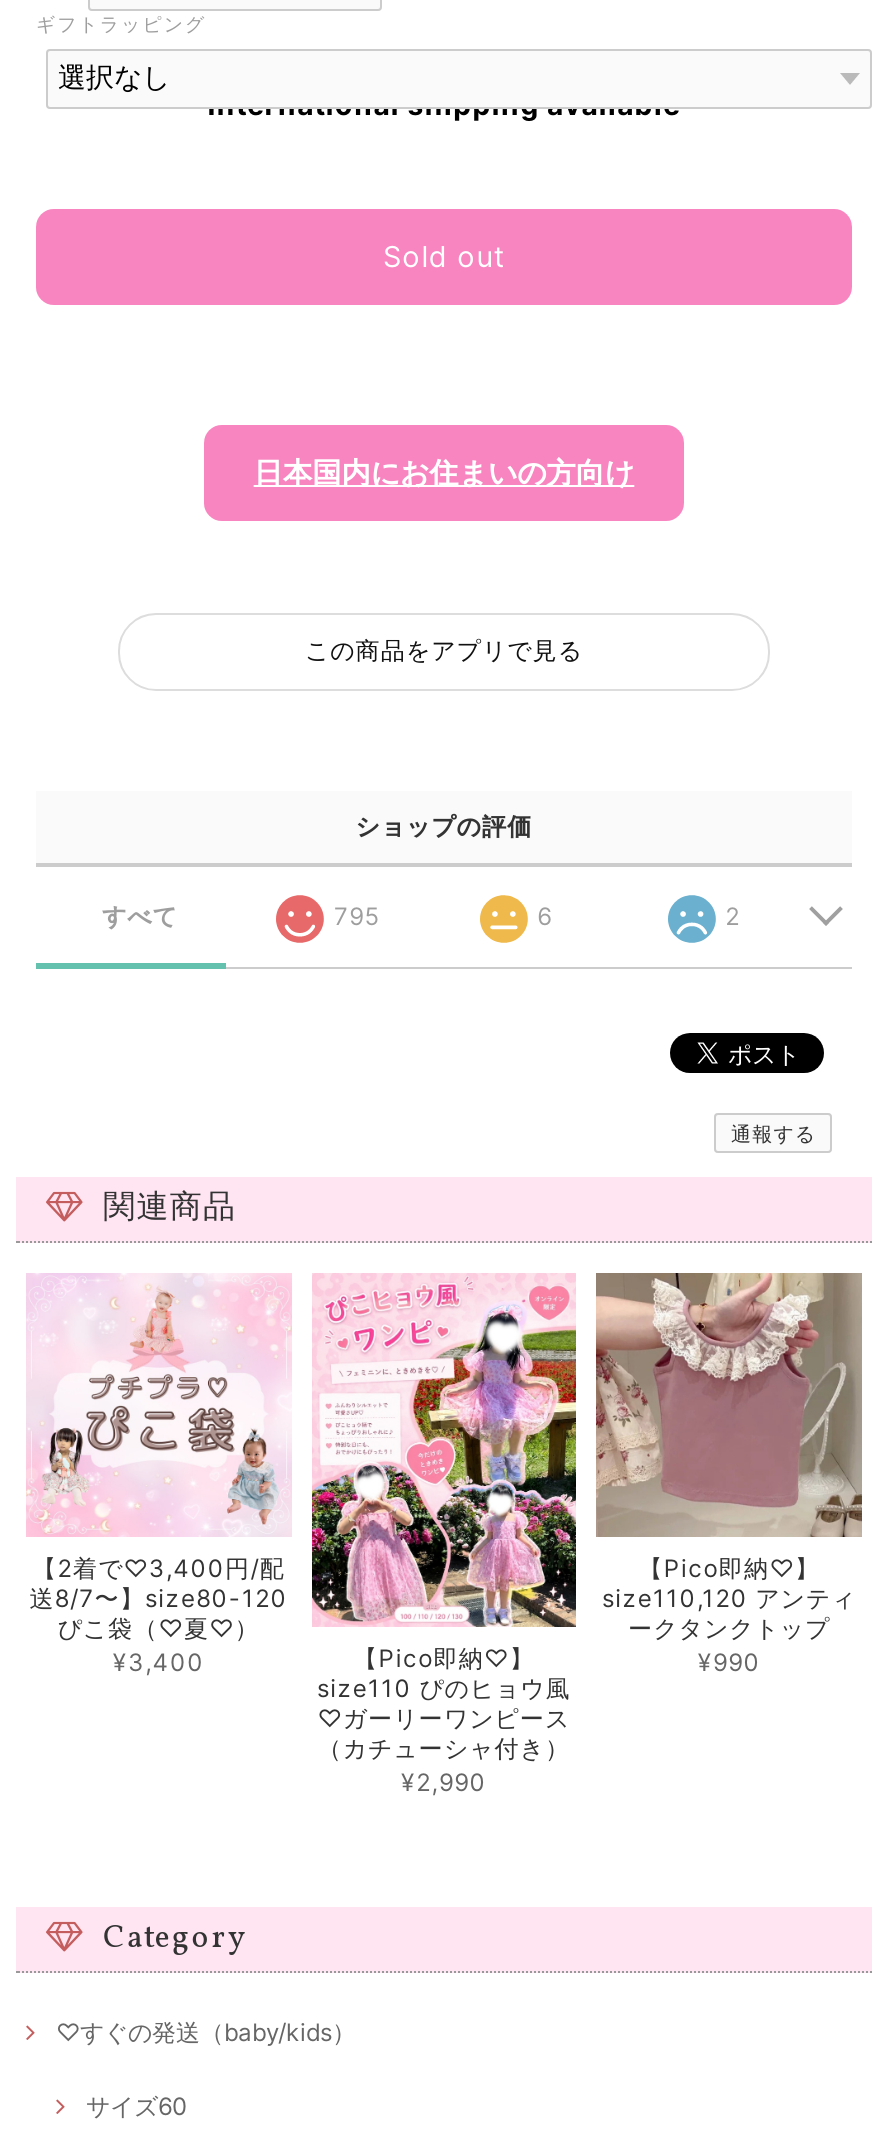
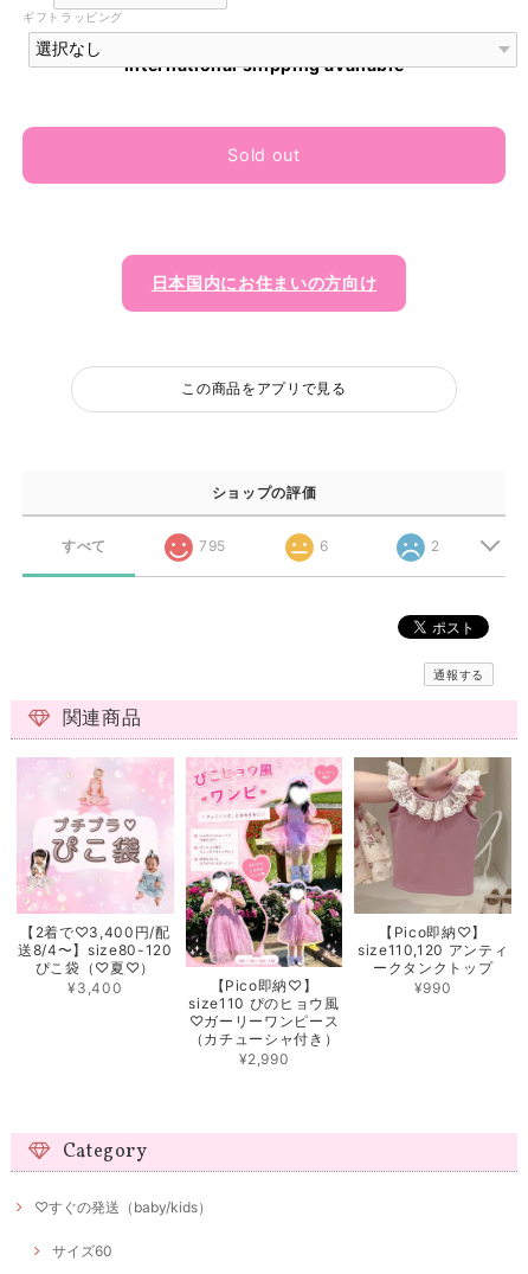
- 送8/7〜】size80-120
+ 送8/4〜】size80-120
